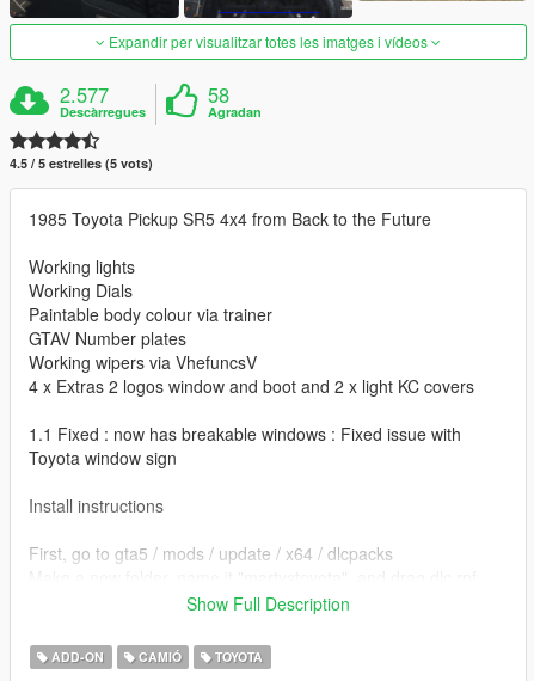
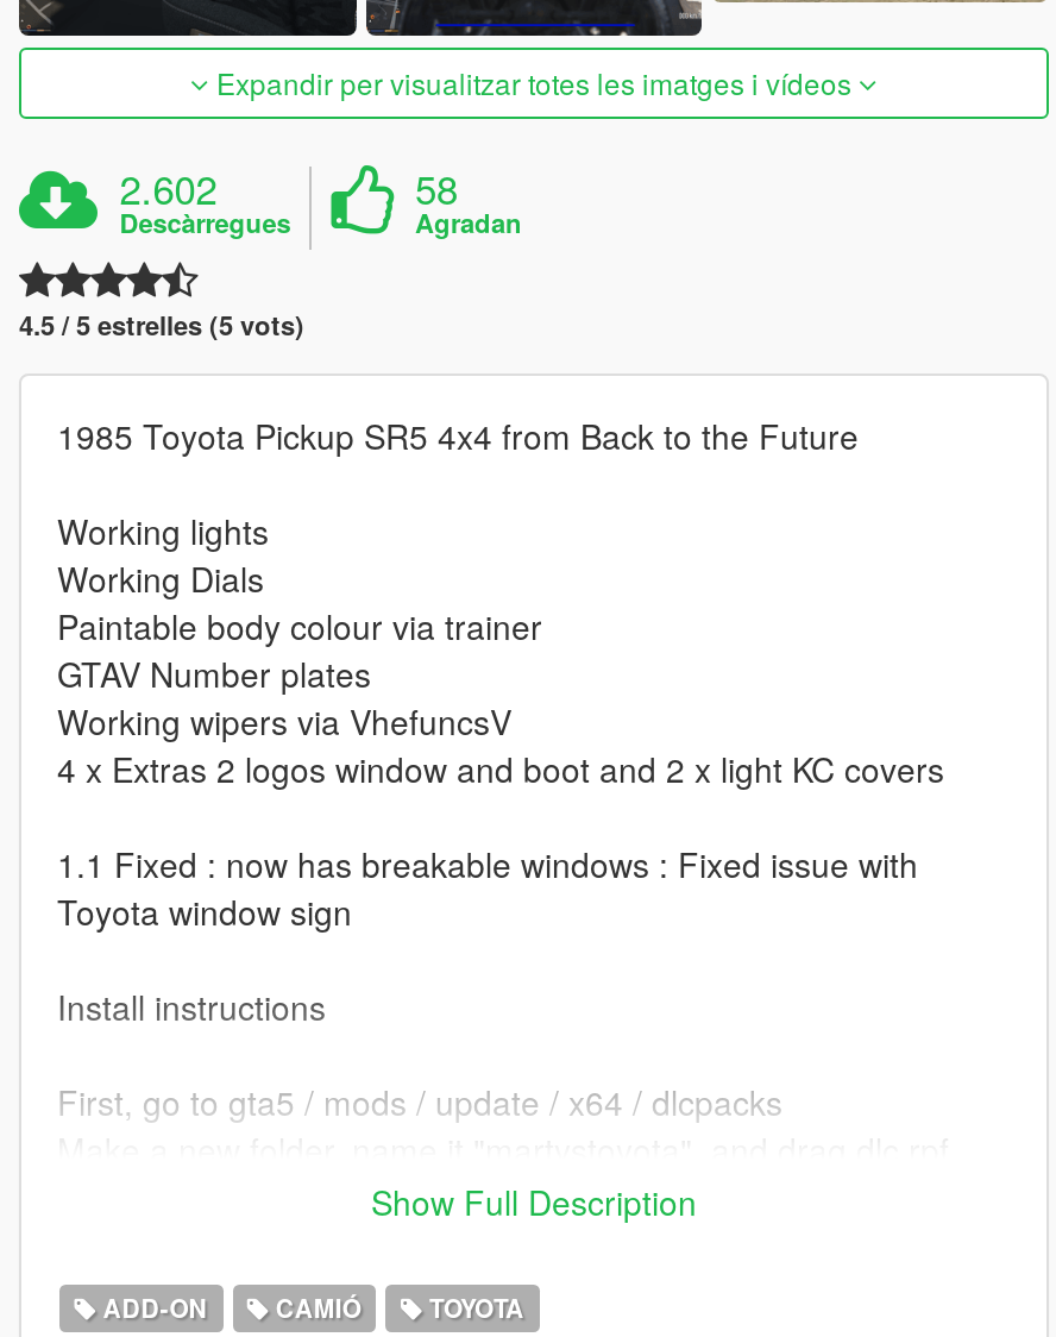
- 2.577
+ 2.602
